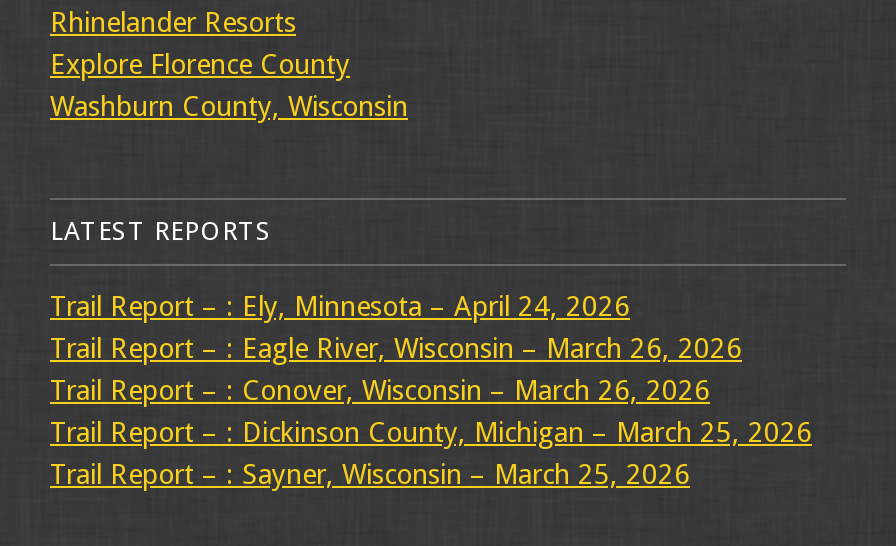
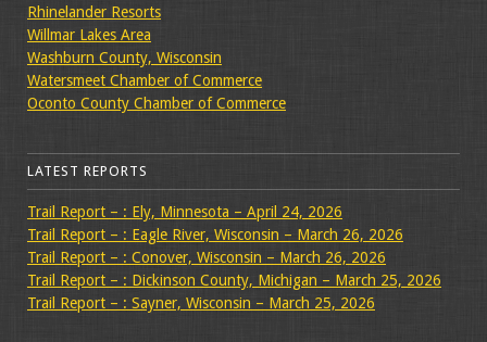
- Explore Florence County
+ Willmar Lakes Area

+ Watersmeet Chamber of Commerce
+ Oconto County Chamber of Commerce
